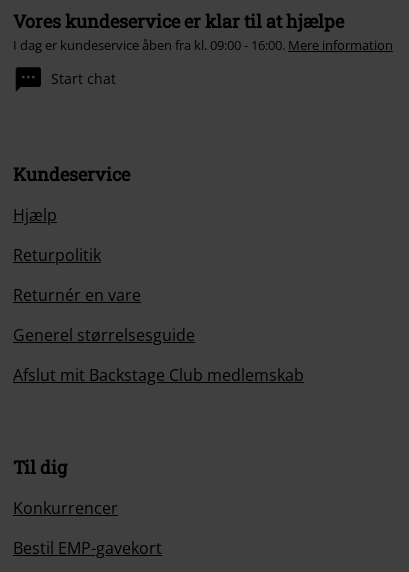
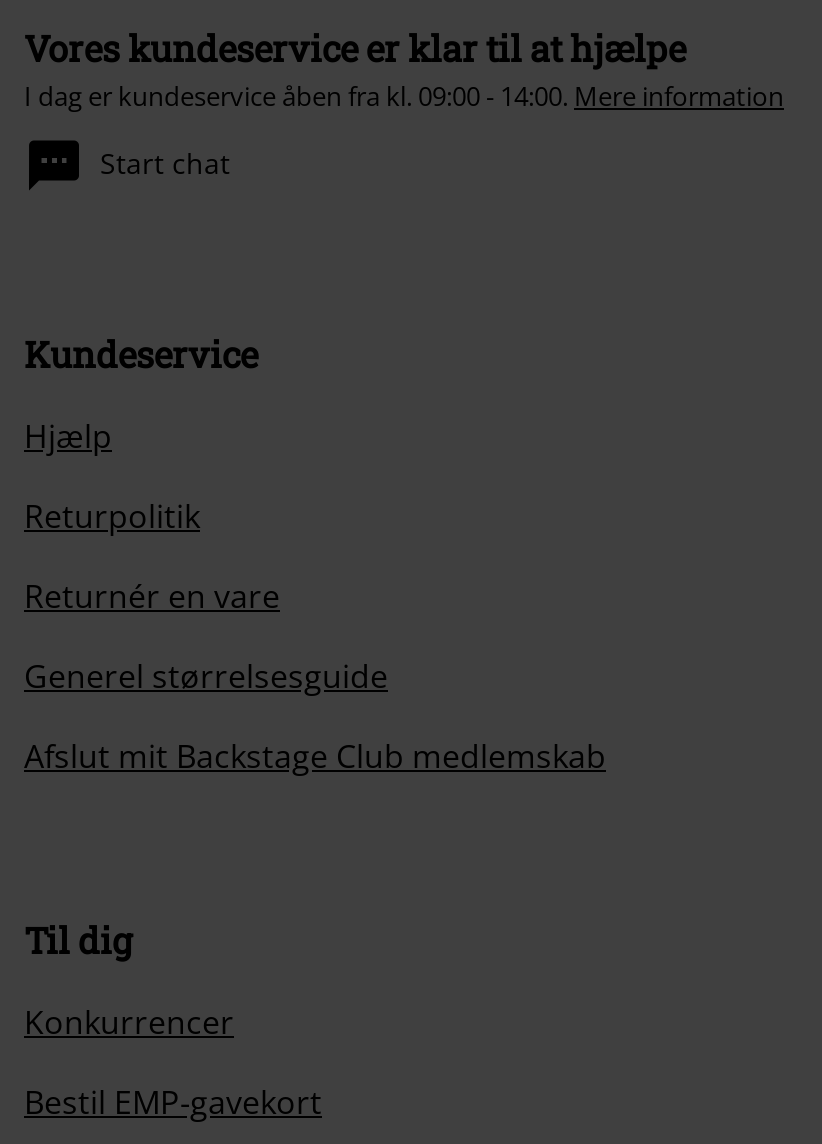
- I dag er kundeservice åben fra kl. 09:00 - 16:00. Mere information
+ I dag er kundeservice åben fra kl. 09:00 - 14:00. Mere information
